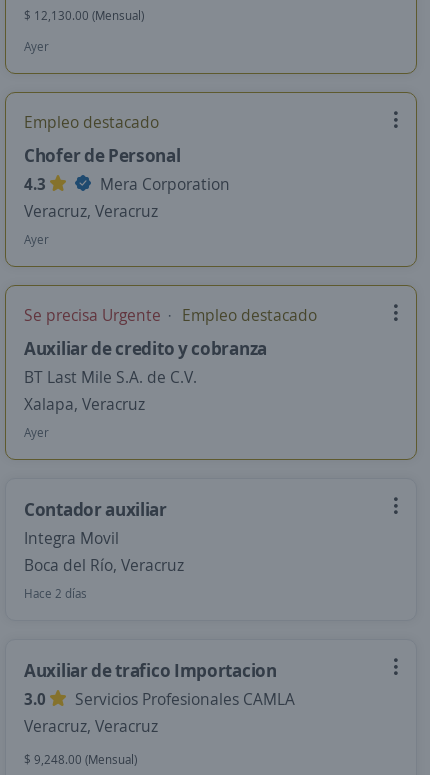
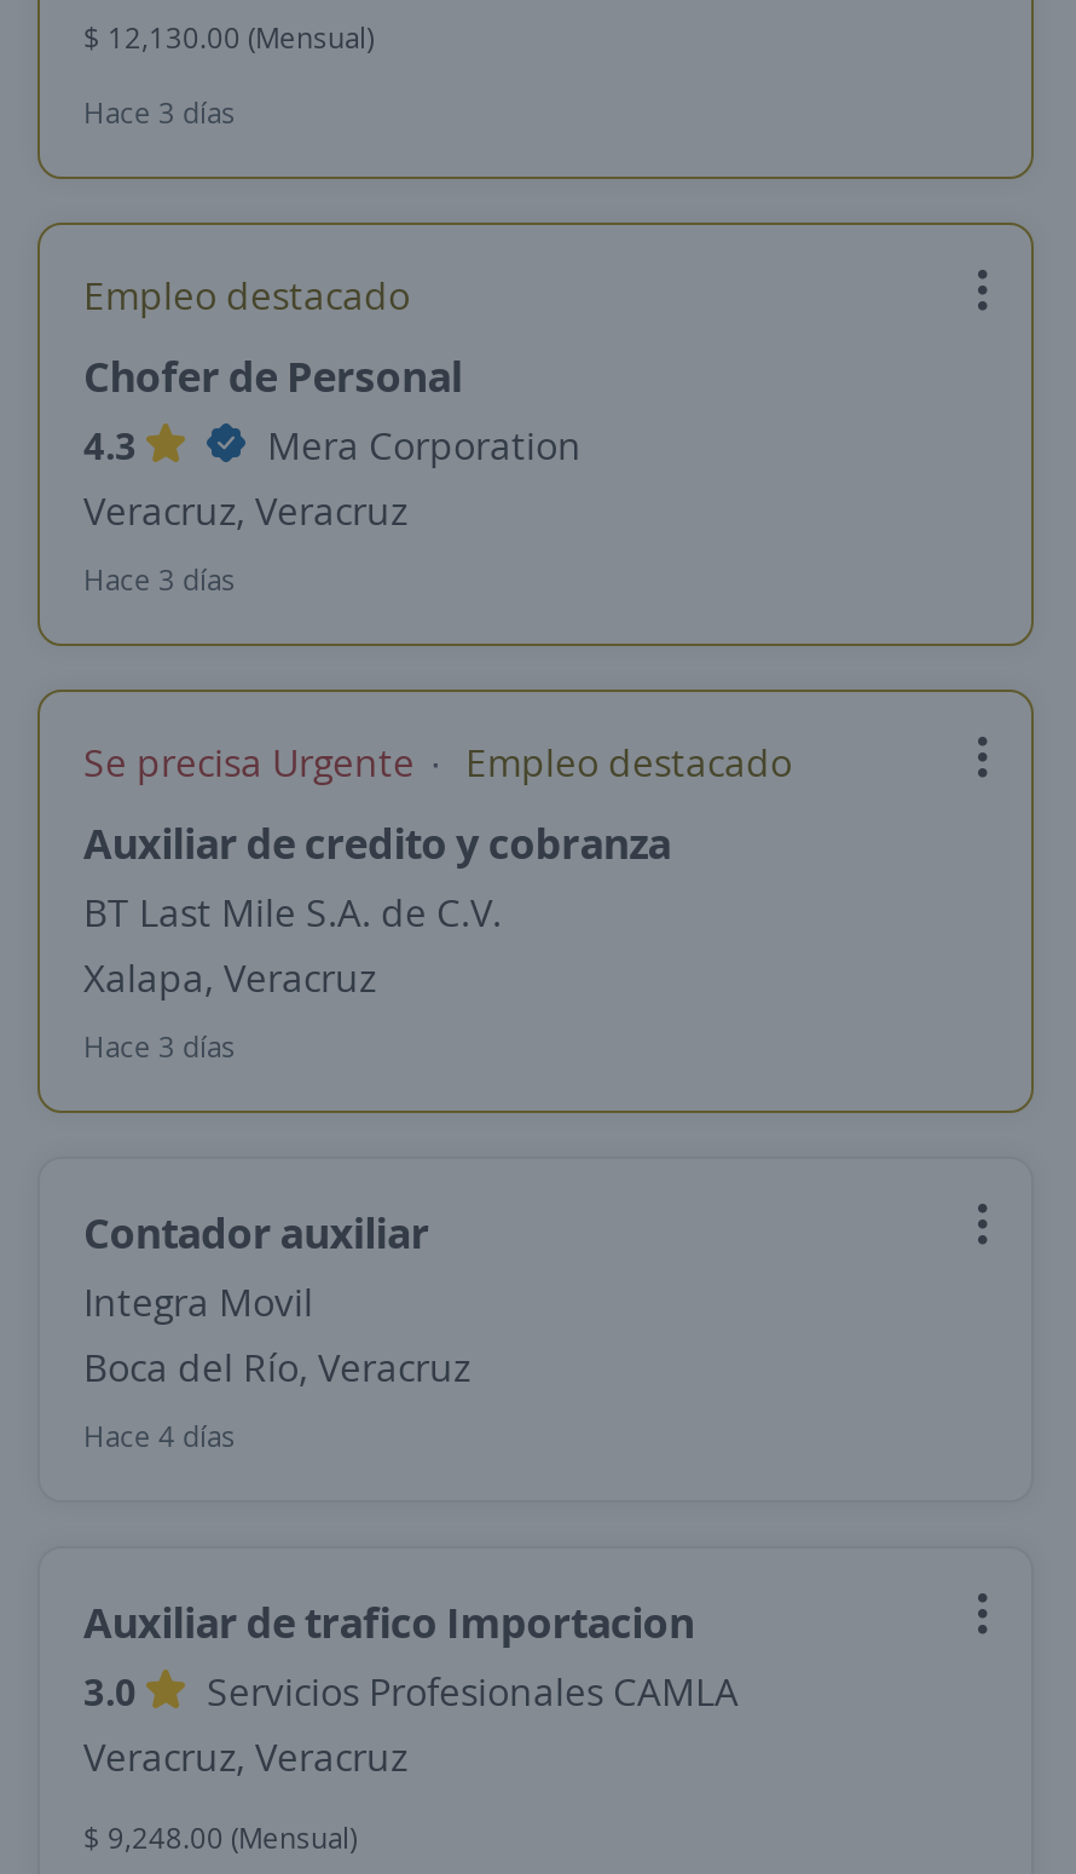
- Ayer
+ Hace 3 días

- Ayer
+ Hace 3 días

- Ayer
+ Hace 3 días

- Hace 2 días
+ Hace 4 días
